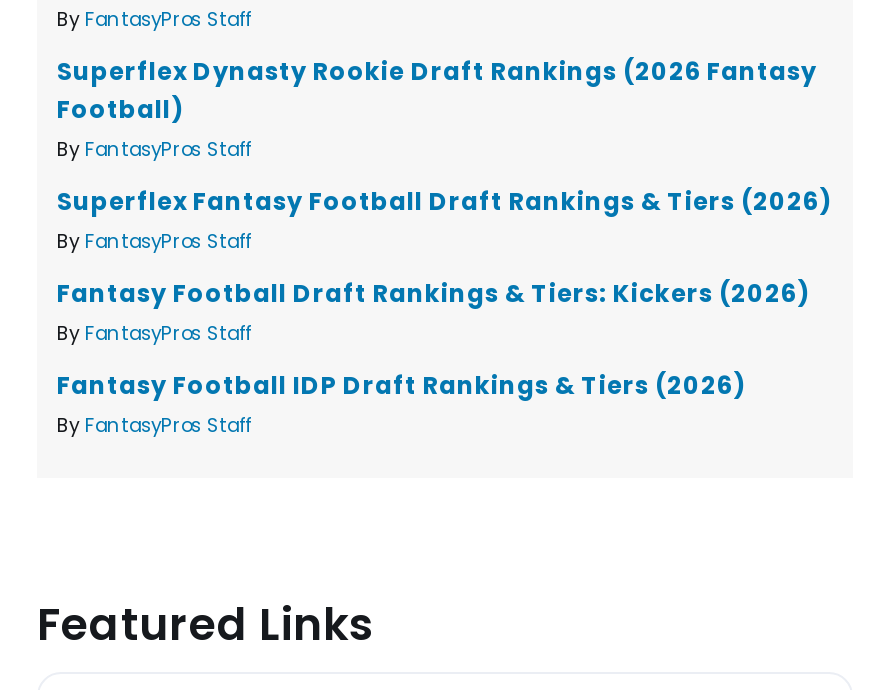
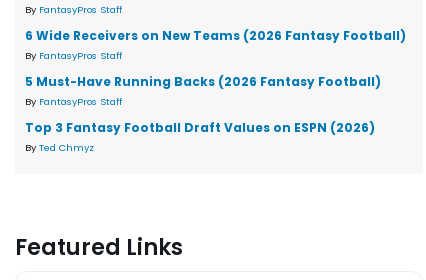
- Superflex Dynasty Rookie Draft Rankings (2026 Fantasy
- Football)
+ 6 Wide Receivers on New Teams (2026 Fantasy Football)

- Superflex Fantasy Football Draft Rankings & Tiers (2026)
+ 5 Must-Have Running Backs (2026 Fantasy Football)

- Fantasy Football Draft Rankings & Tiers: Kickers (2026)
- By FantasyPros Staff
- Fantasy Football IDP Draft Rankings & Tiers (2026)
- By FantasyPros Staff
+ Top 3 Fantasy Football Draft Values on ESPN (2026)
+ By Ted Chmyz
